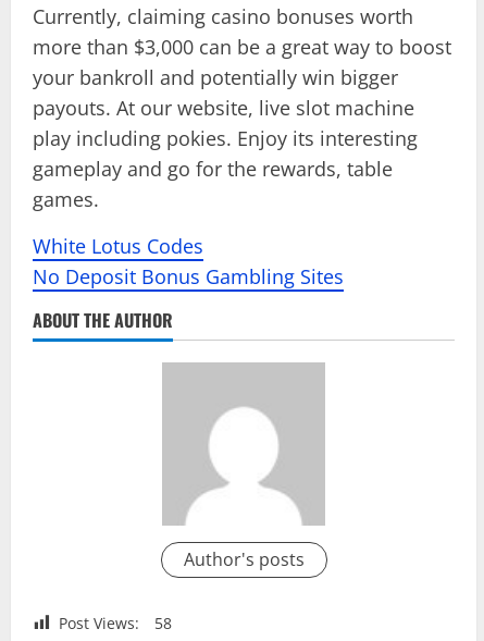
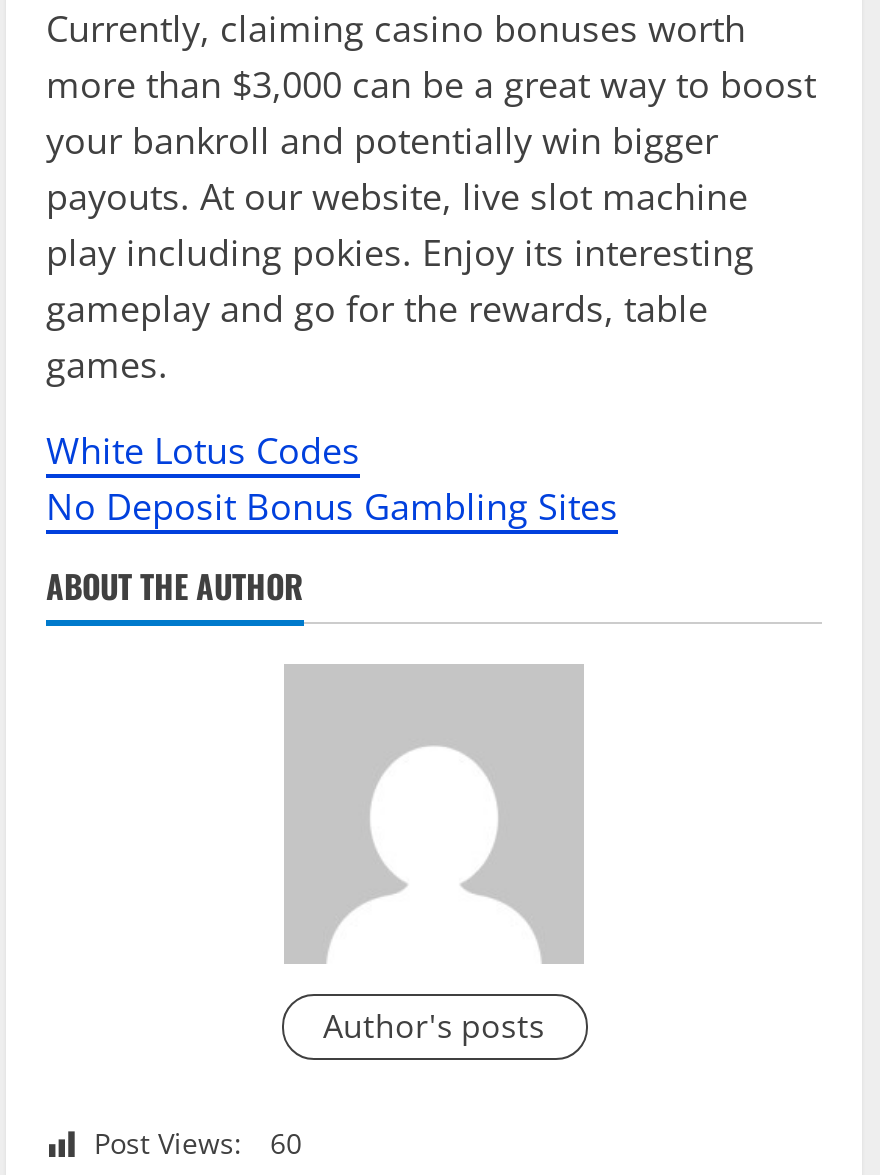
- Post Views: 58
+ Post Views: 60
